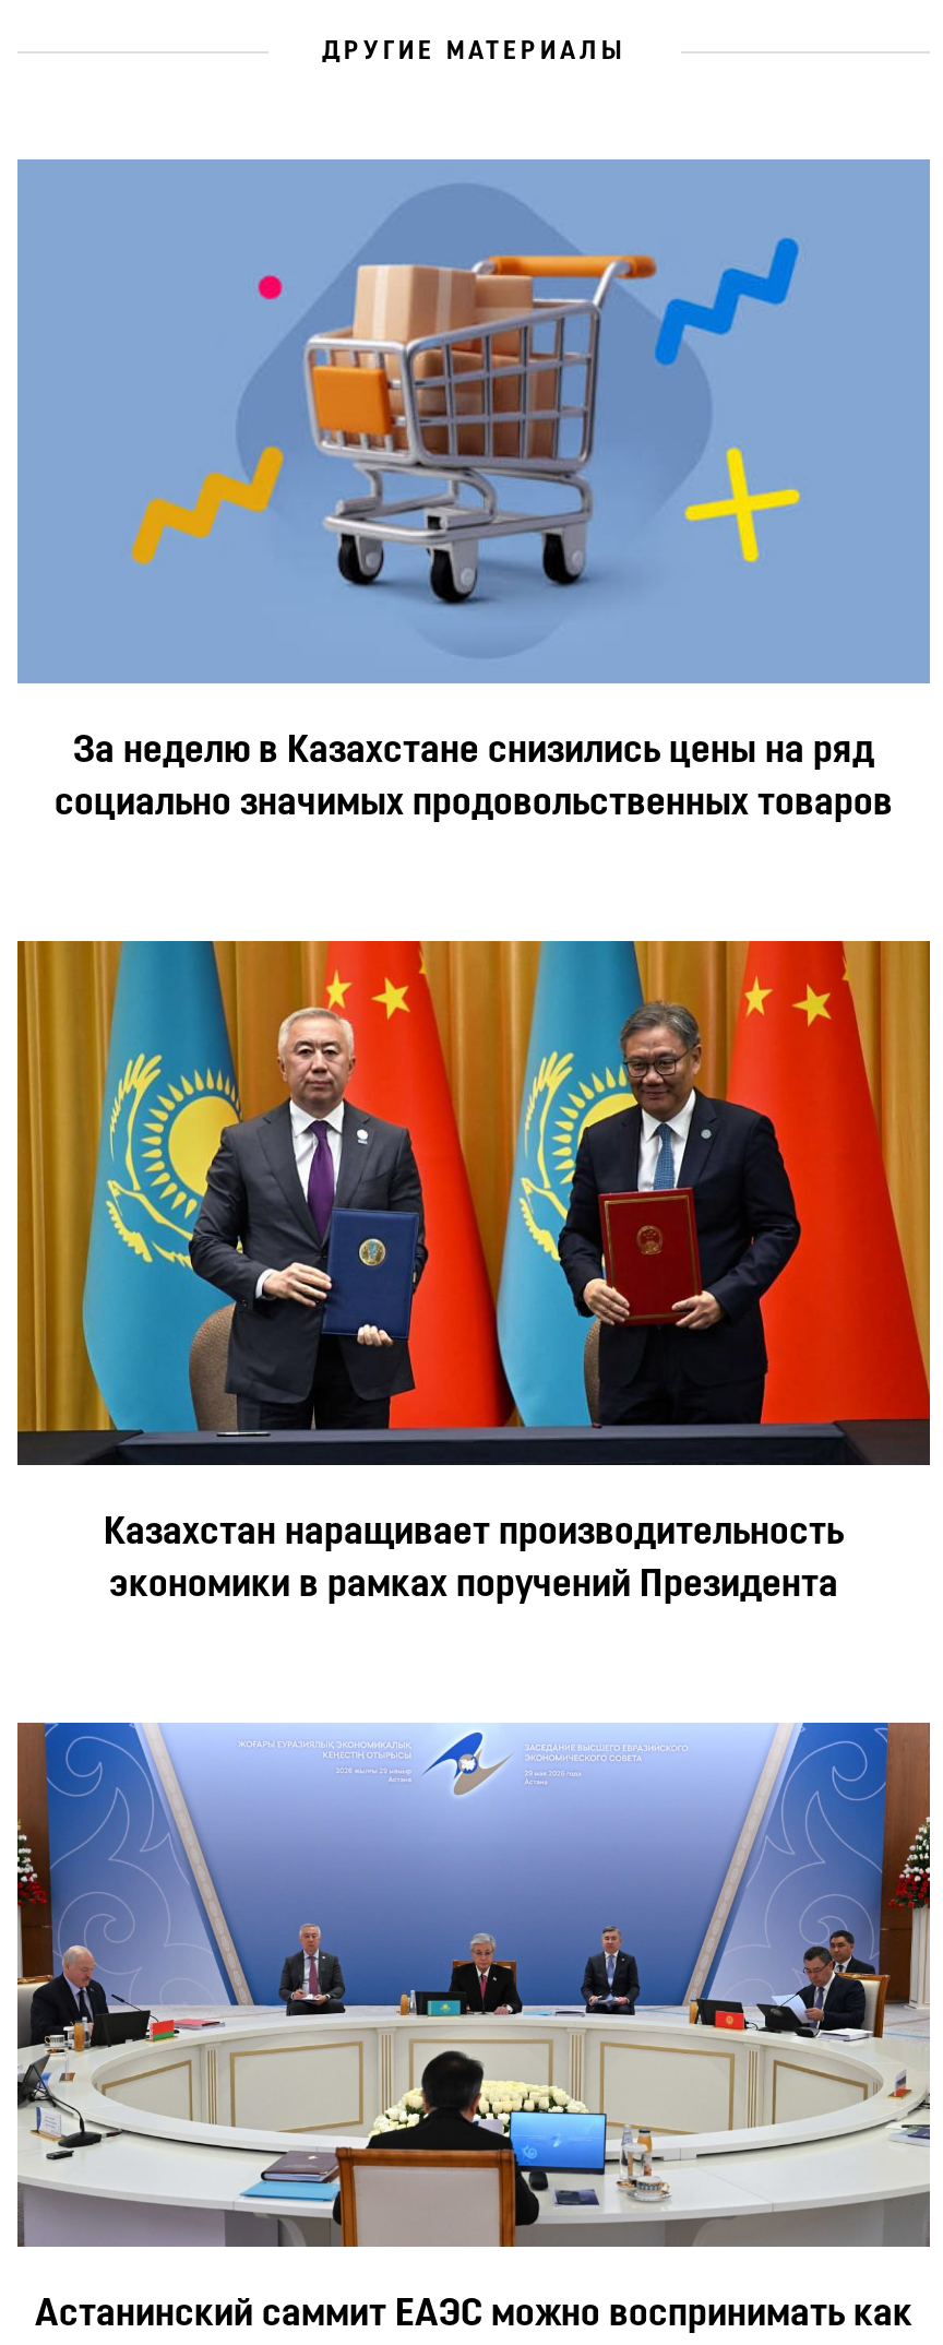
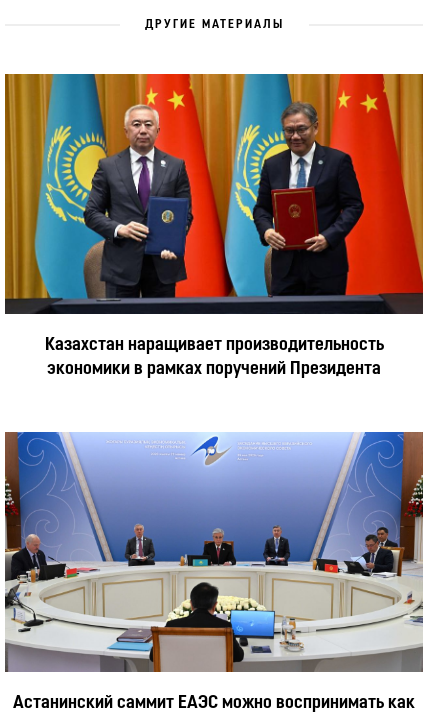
- [image]
- За неделю в Казахстане снизились цены на ряд
- социально значимых продовольственных товаров
